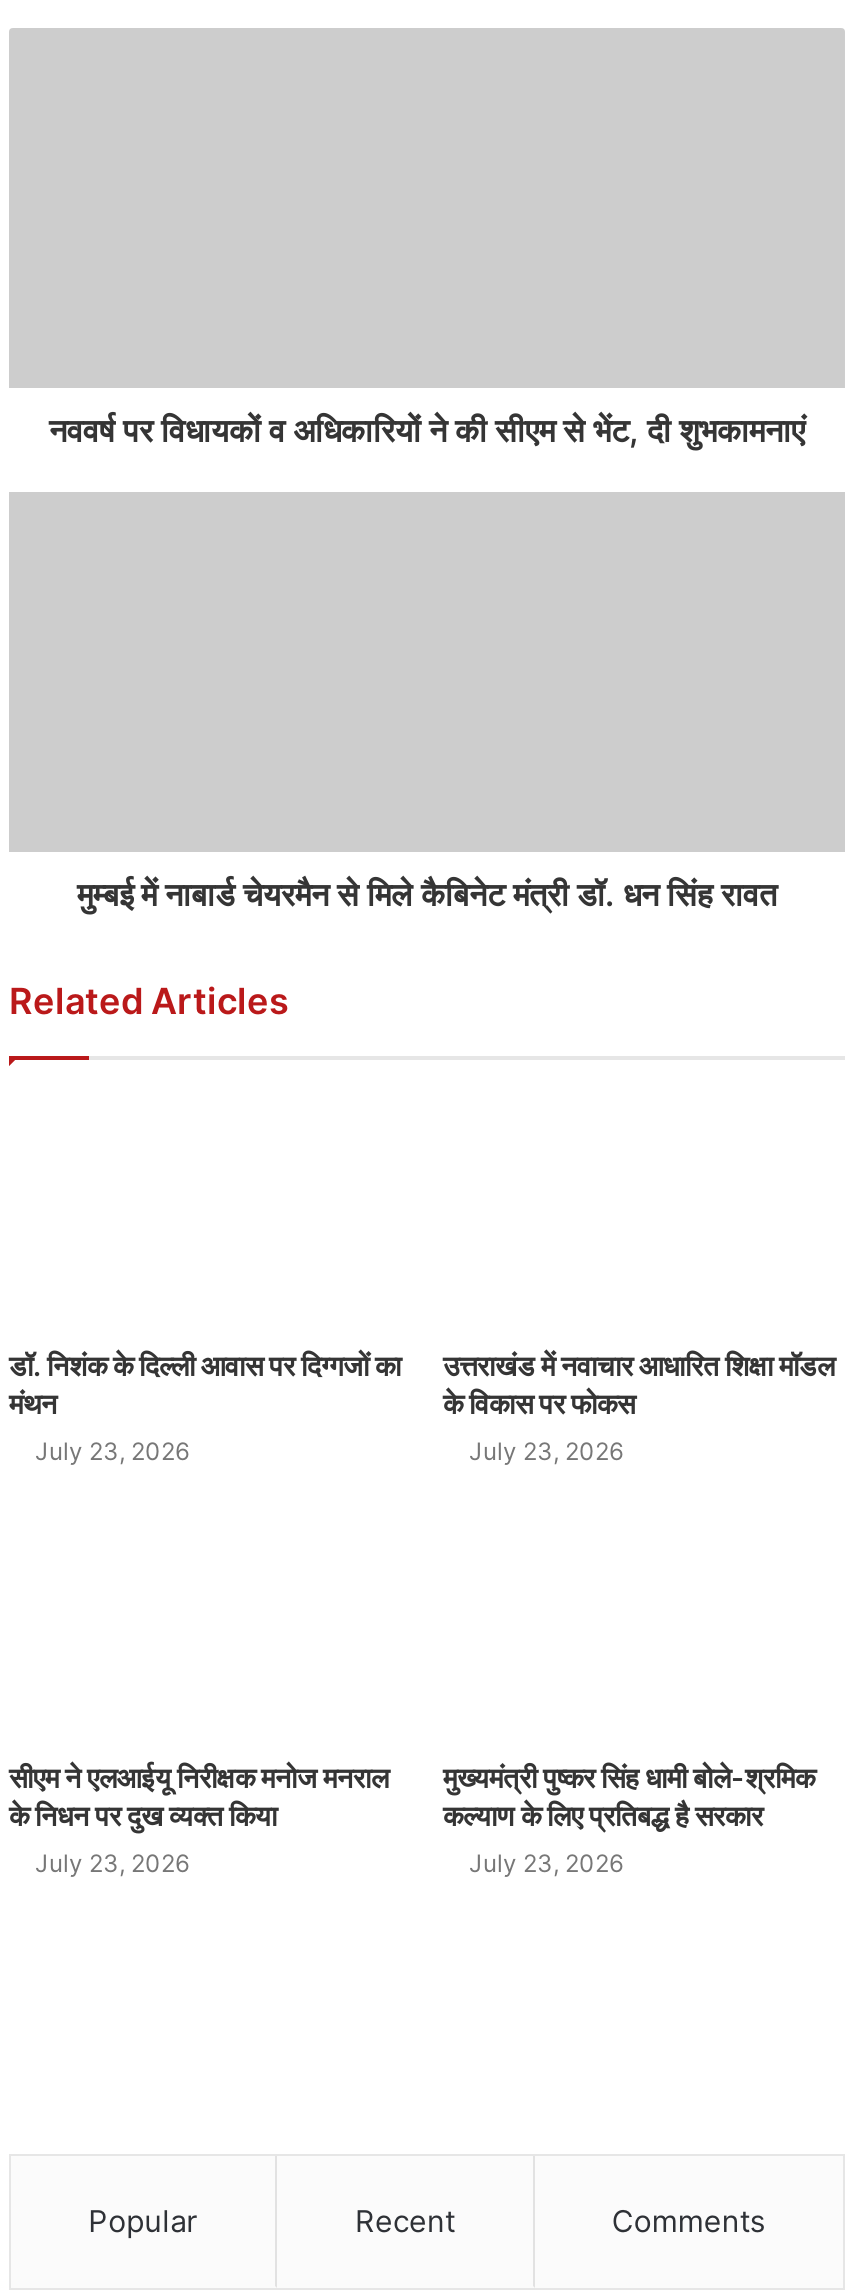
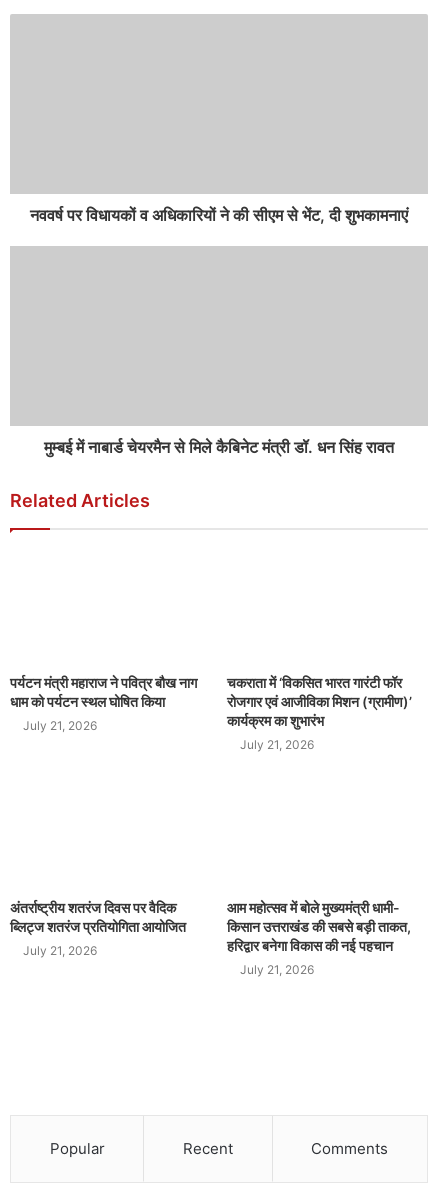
- डॉ. निशंक के दिल्ली आवास पर दिग्गजों का
- मंथन
+ पर्यटन मंत्री महाराज ने पवित्र बौख नाग
+ धाम को पर्यटन स्थल घोषित किया

- उत्तराखंड में नवाचार आधारित शिक्षा मॉडल
- के विकास पर फोकस
+ चकराता में ‘विकसित भारत गारंटी फॉर
+ रोजगार एवं आजीविका मिशन (ग्रामीण)’
+ कार्यक्रम का शुभारंभ

- July 23, 2026
+ July 21, 2026

- July 23, 2026
+ July 21, 2026

- सीएम ने एलआईयू निरीक्षक मनोज मनराल
- के निधन पर दुख व्यक्त किया
+ अंतर्राष्ट्रीय शतरंज दिवस पर वैदिक
+ ब्लिट्ज शतरंज प्रतियोगिता आयोजित

- मुख्यमंत्री पुष्कर सिंह धामी बोले-श्रमिक
- कल्याण के लिए प्रतिबद्ध है सरकार
+ आम महोत्सव में बोले मुख्यमंत्री धामी-
+ किसान उत्तराखंड की सबसे बड़ी ताकत,
+ हरिद्वार बनेगा विकास की नई पहचान

- July 23, 2026
+ July 21, 2026

- July 23, 2026
+ July 21, 2026
